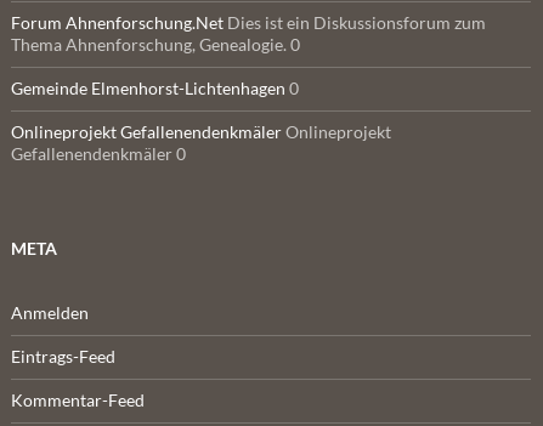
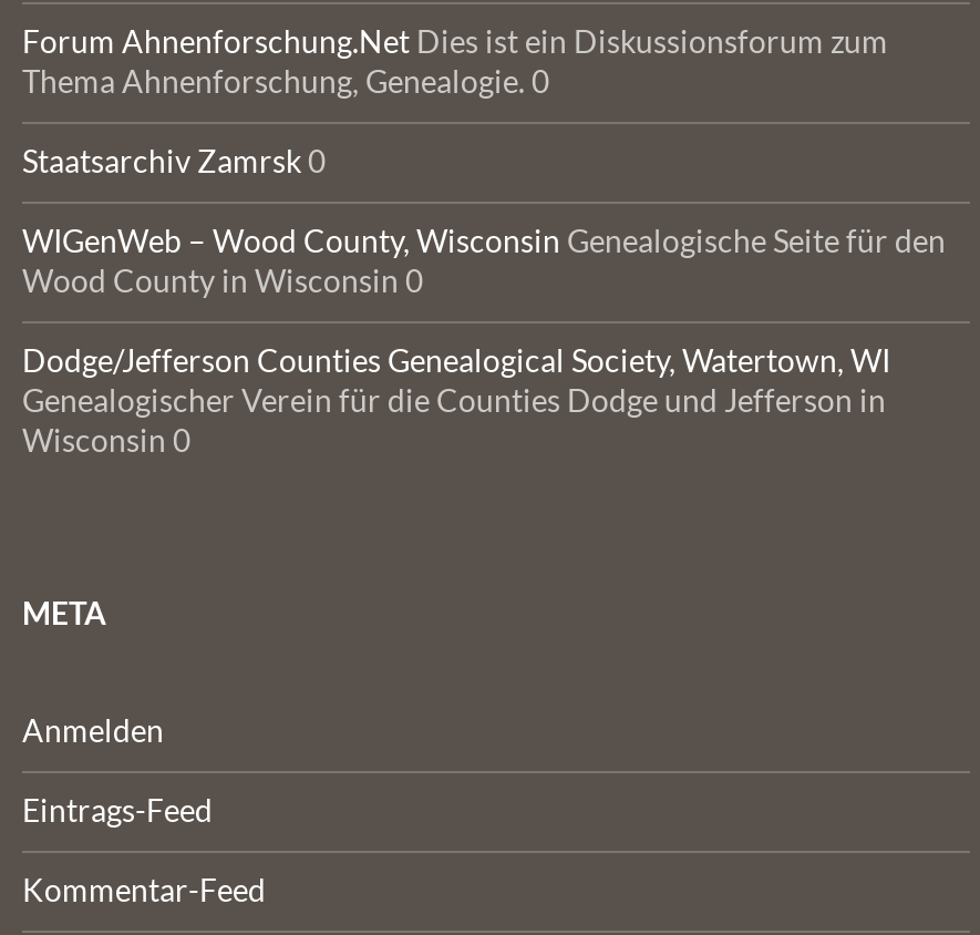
- Gemeinde Elmenhorst-Lichtenhagen 0
- Onlineprojekt Gefallenendenkmäler Onlineprojekt
- Gefallenendenkmäler 0
+ Staatsarchiv Zamrsk 0
+ WIGenWeb – Wood County, Wisconsin Genealogische Seite für den
+ Wood County in Wisconsin 0
+ Dodge/Jefferson Counties Genealogical Society, Watertown, WI
+ Genealogischer Verein für die Counties Dodge und Jefferson in
+ Wisconsin 0
